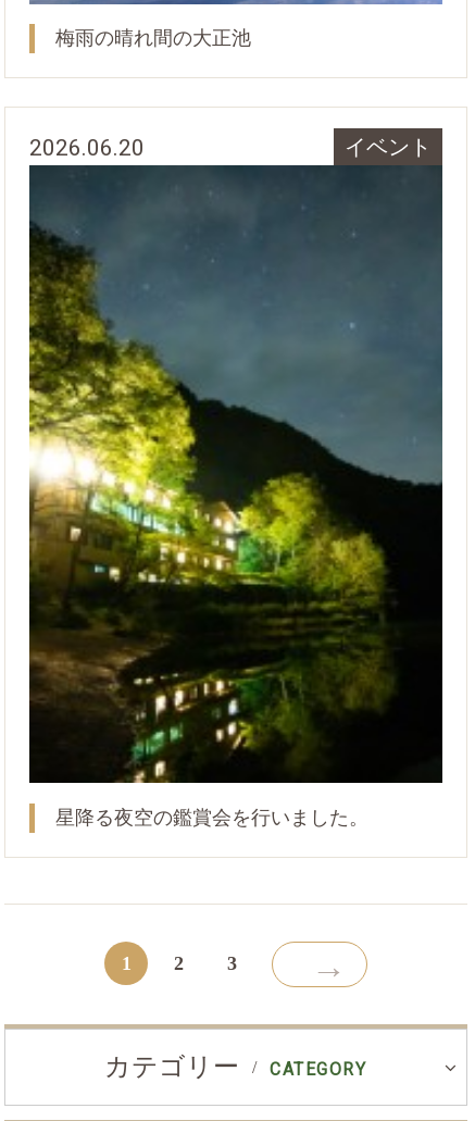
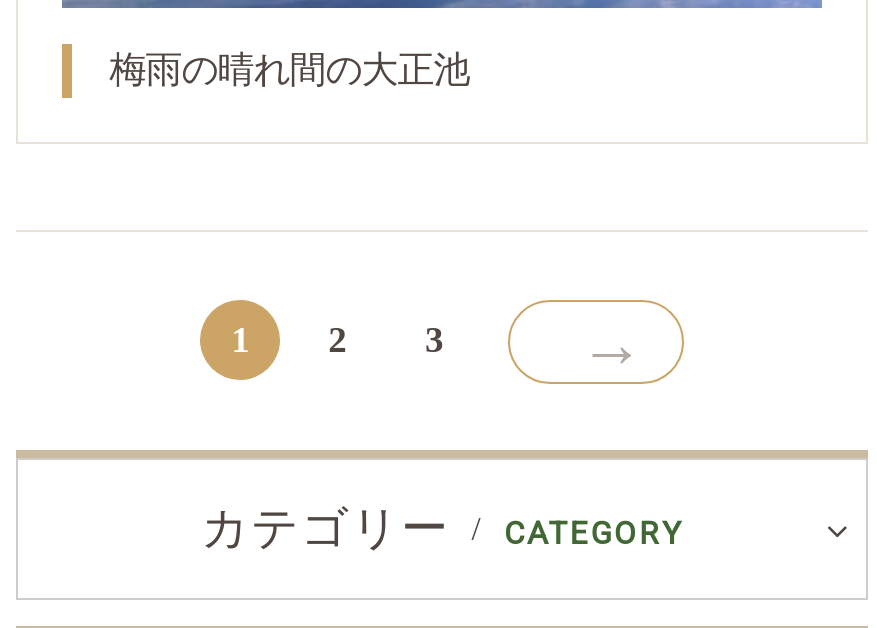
- 2026.06.20
- イベント

- [image]
- 星降る夜空の鑑賞会を行いました。
